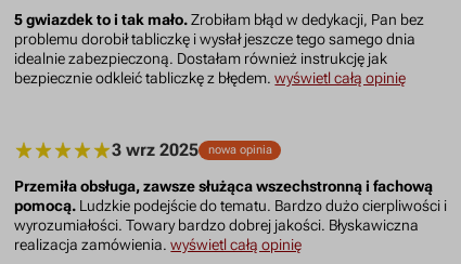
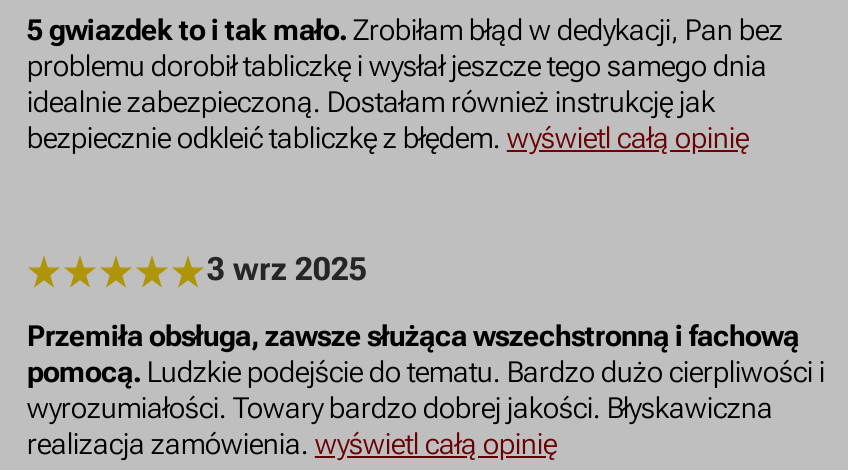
- nowa opinia
